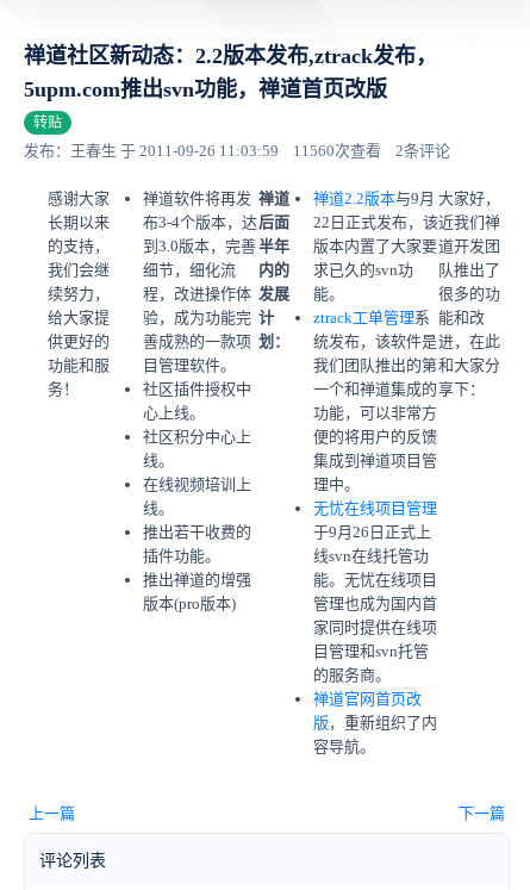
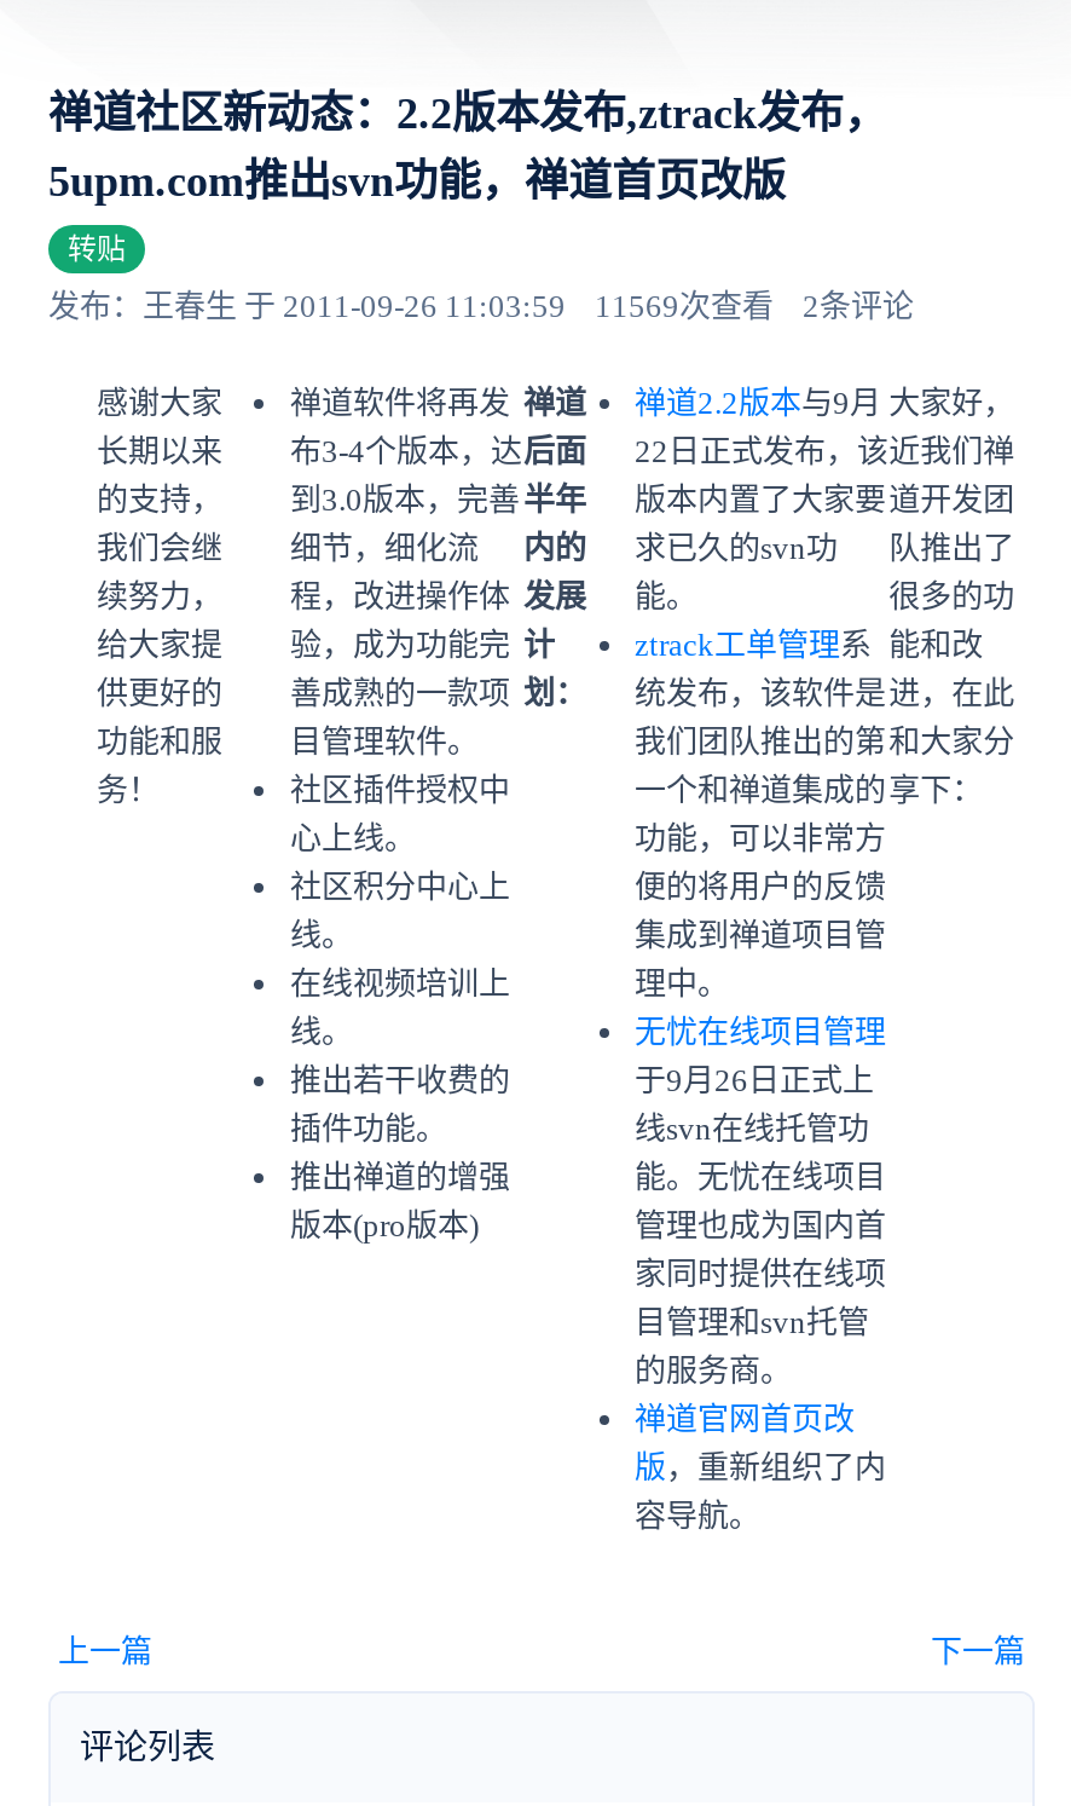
- 发布：王春生 于 2011-09-26 11:03:59 11560次查看 2条评论
+ 发布：王春生 于 2011-09-26 11:03:59 11569次查看 2条评论
